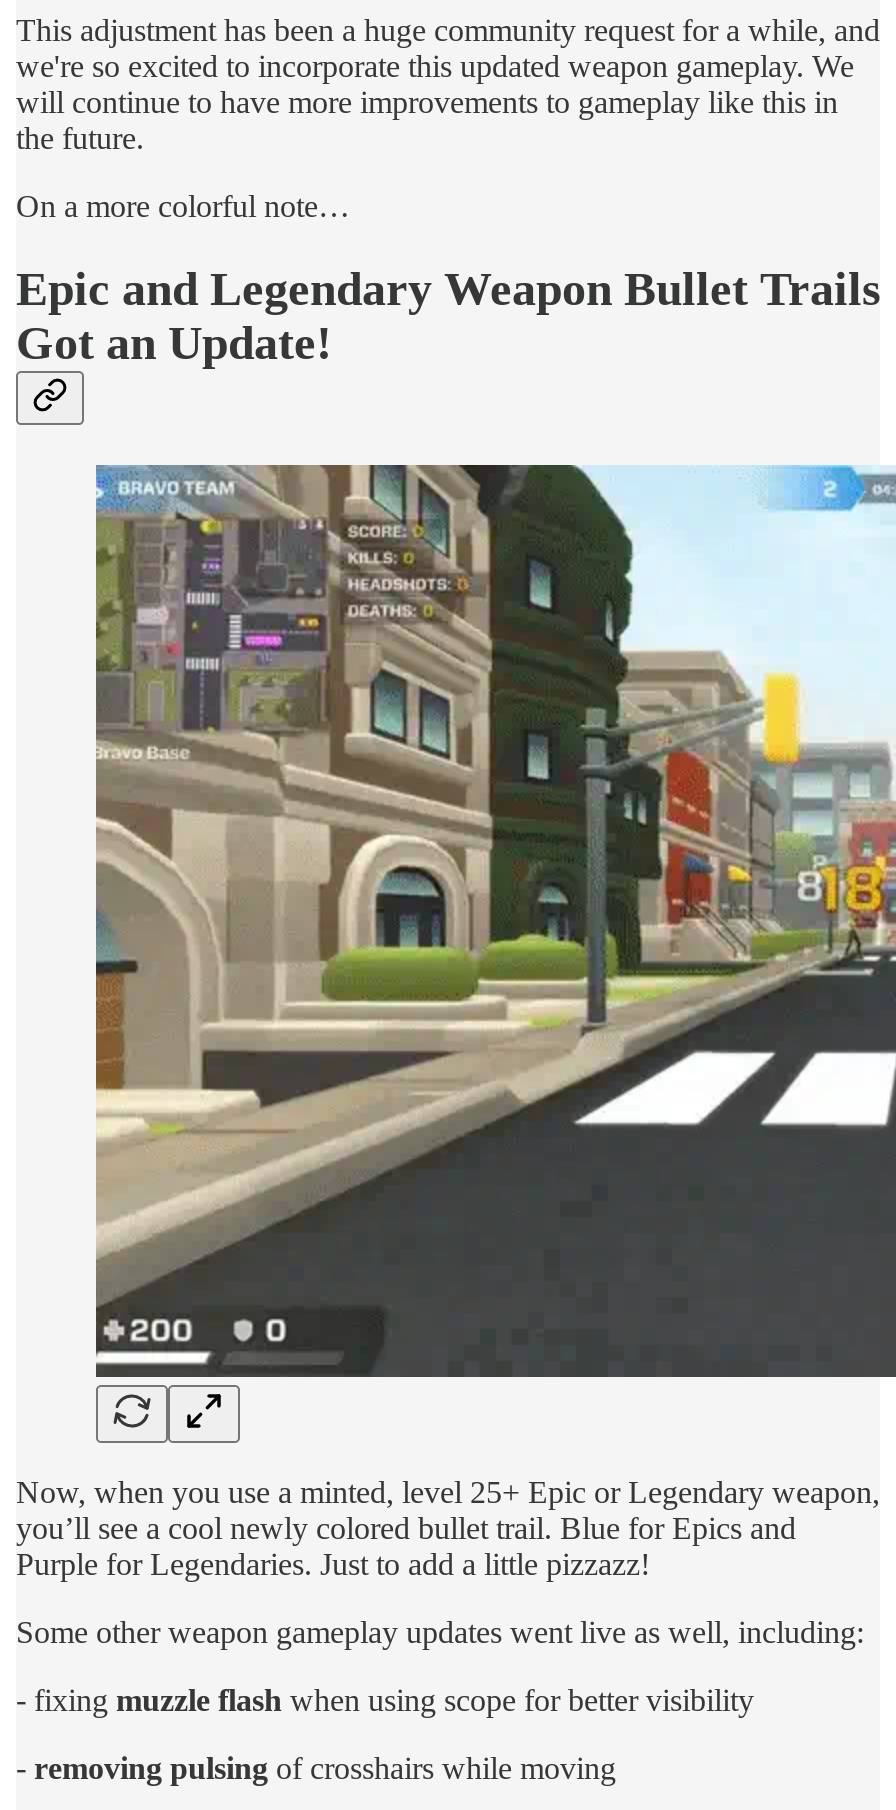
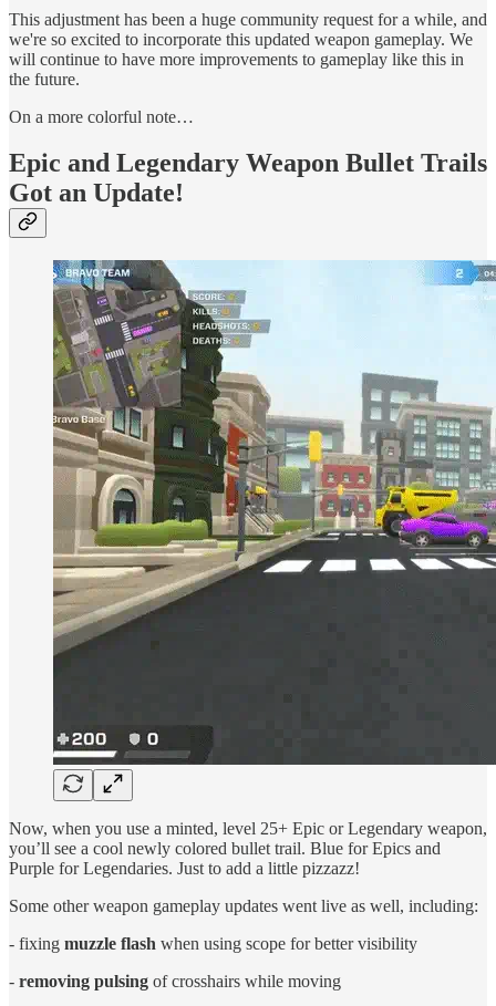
- [image]
+ [image]
